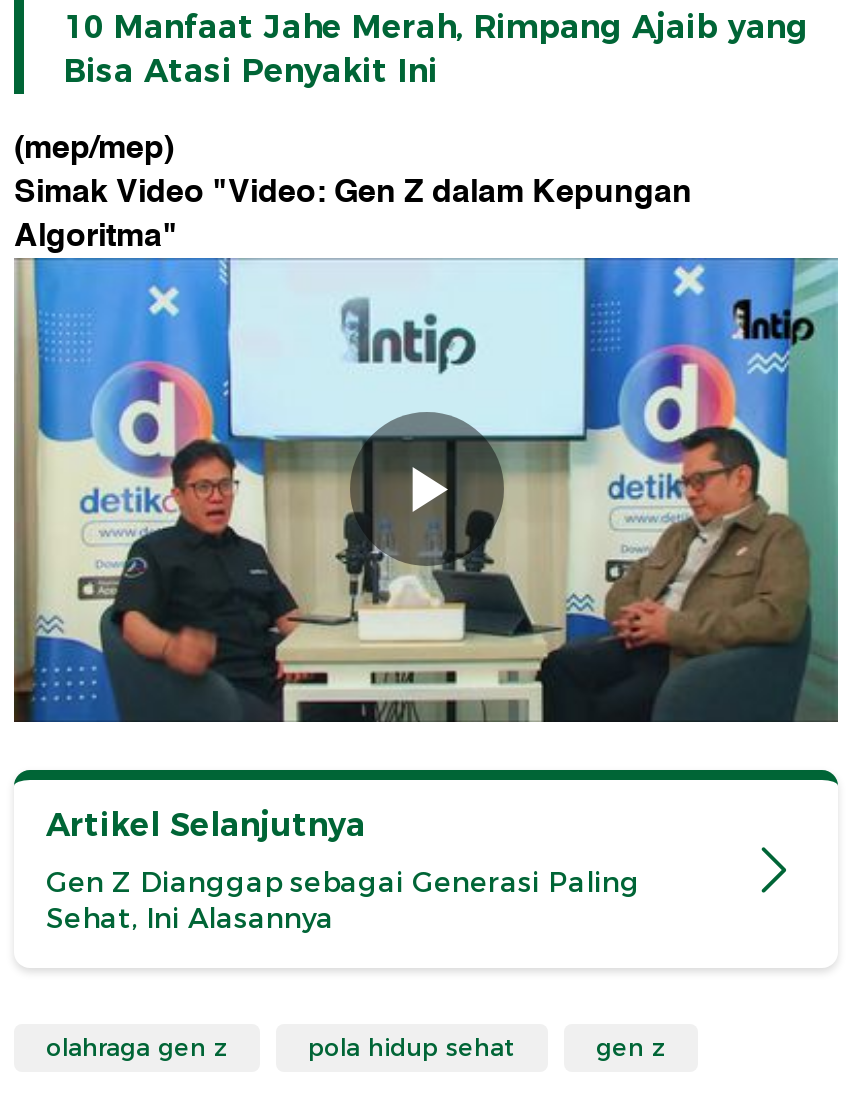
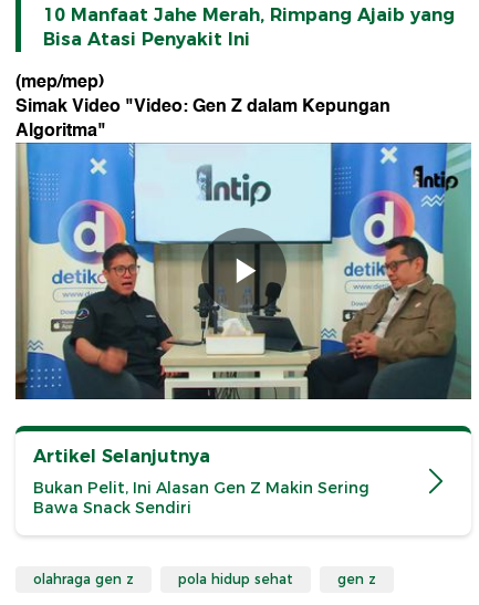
- Gen Z Dianggap sebagai Generasi Paling
- Sehat, Ini Alasannya
+ Bukan Pelit, Ini Alasan Gen Z Makin Sering
+ Bawa Snack Sendiri
